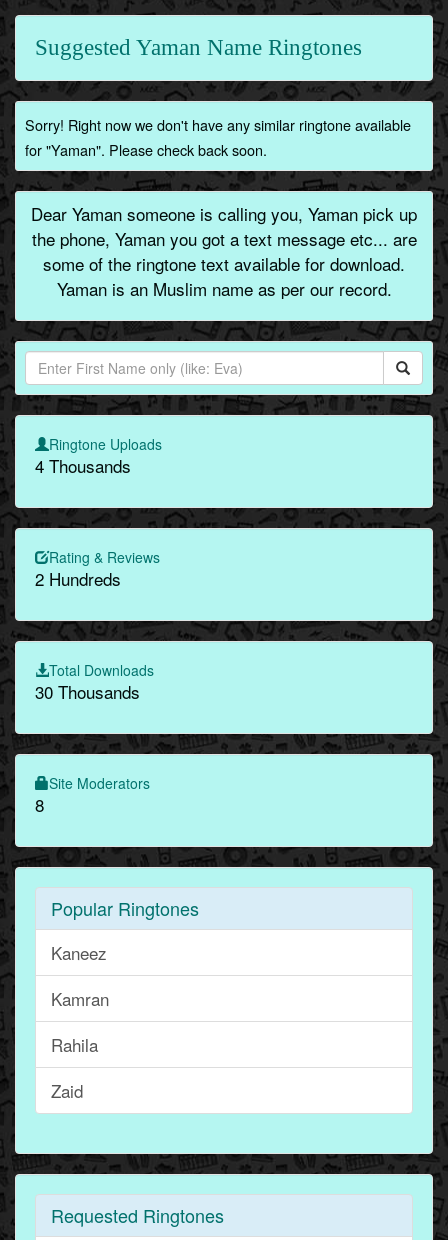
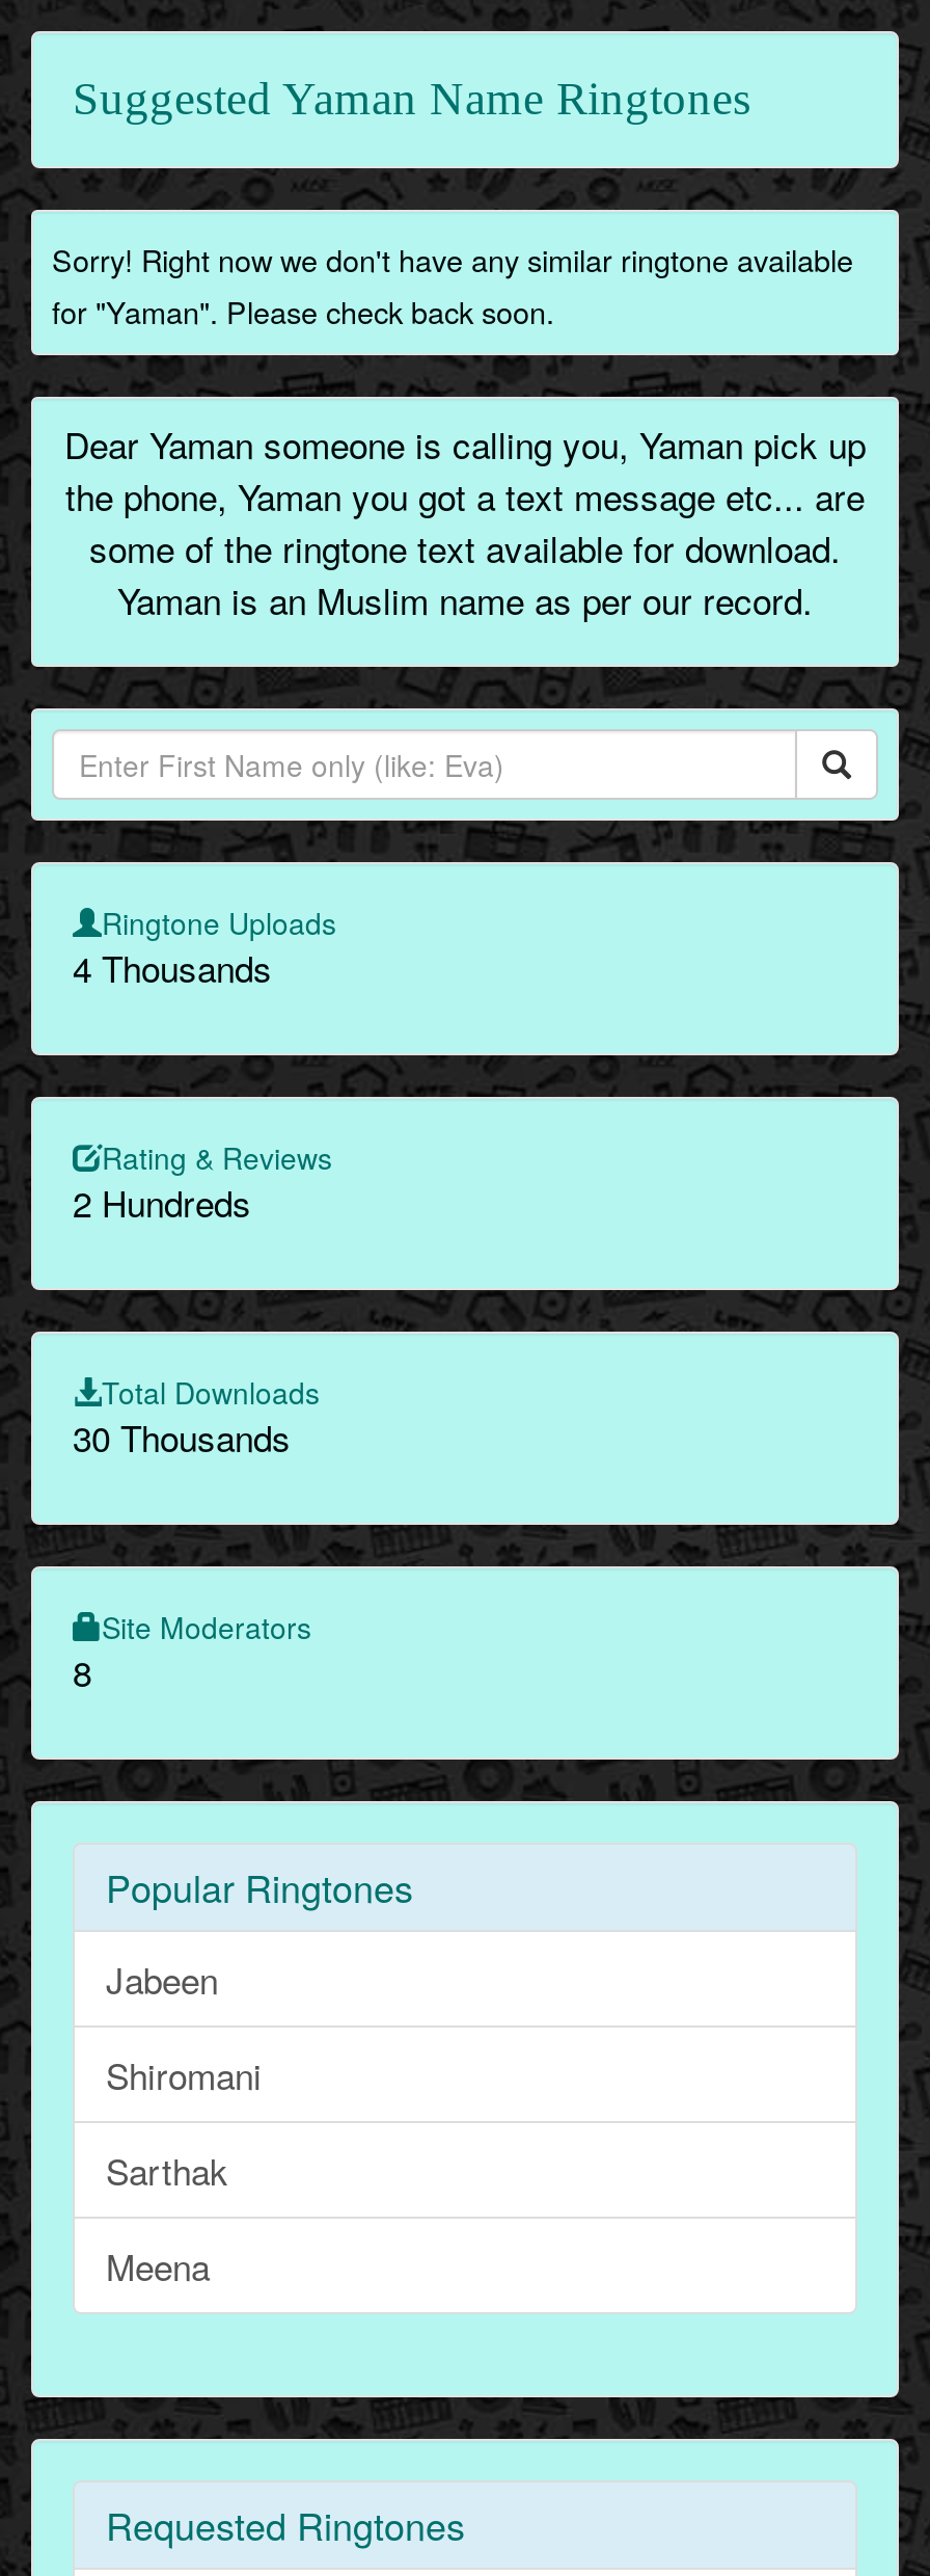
- Kaneez
+ Jabeen

- Kamran
+ Shiromani

- Rahila
+ Sarthak

- Zaid
+ Meena
